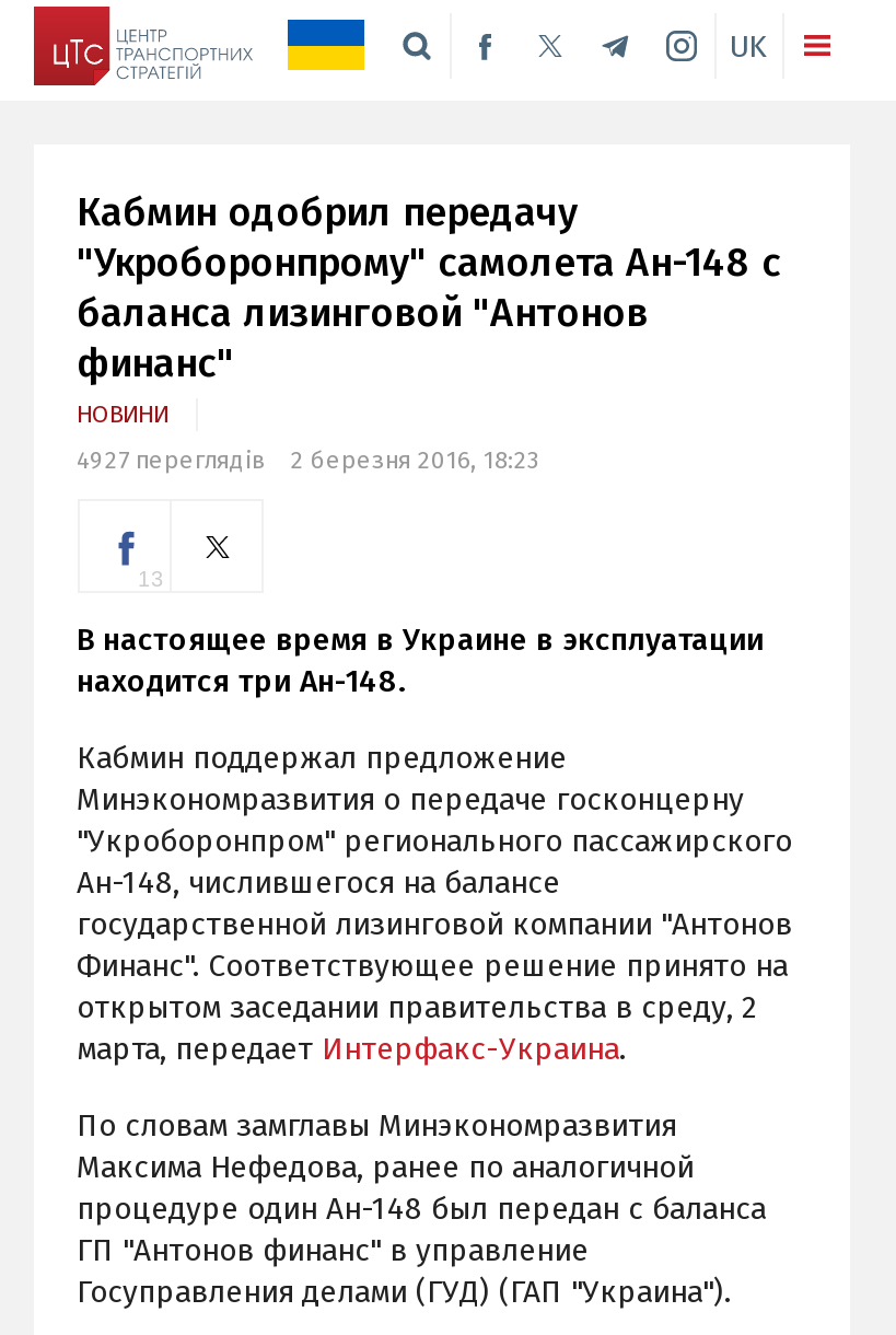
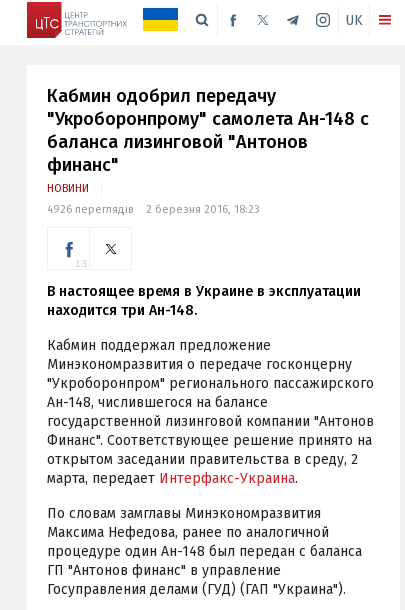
- 4927 переглядів 2 березня 2016, 18:23
+ 4926 переглядів 2 березня 2016, 18:23
